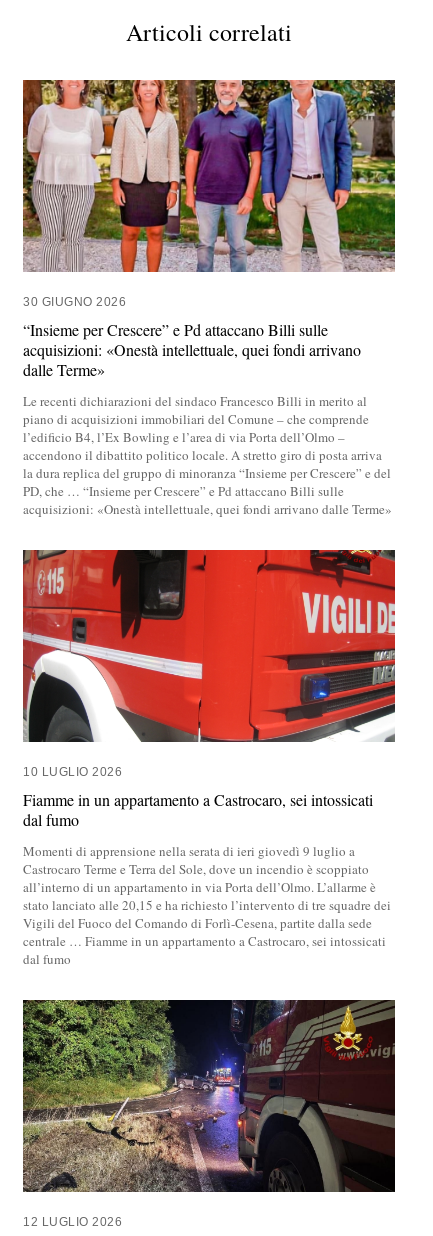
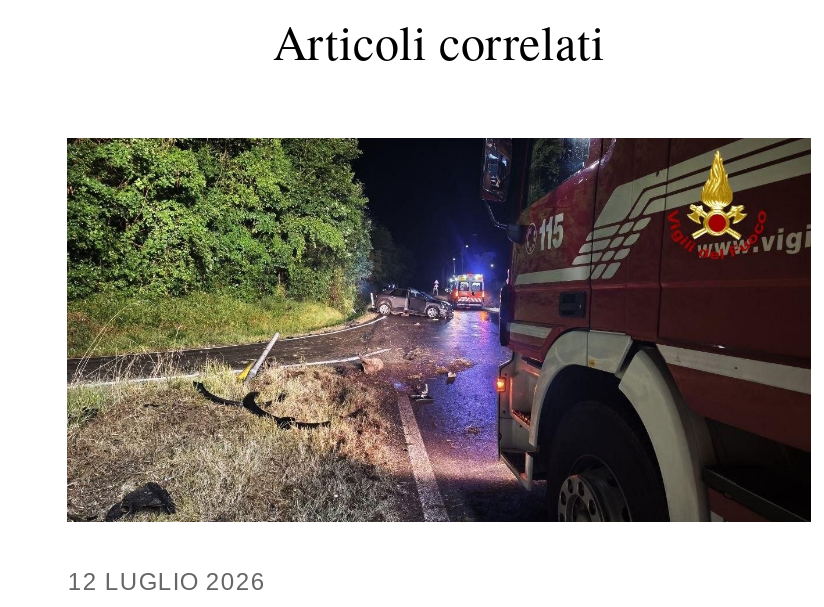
- [image]
- 30 GIUGNO 2026
- “Insieme per Crescere” e Pd attaccano Billi sulle
- acquisizioni: «Onestà intellettuale, quei fondi arrivano
- dalle Terme»
- Le recenti dichiarazioni del sindaco Francesco Billi in merito al
- piano di acquisizioni immobiliari del Comune – che comprende
- l’edificio B4, l’Ex Bowling e l’area di via Porta dell’Olmo –
- accendono il dibattito politico locale. A stretto giro di posta arriva
- la dura replica del gruppo di minoranza “Insieme per Crescere” e del
- PD, che … “Insieme per Crescere” e Pd attaccano Billi sulle
- acquisizioni: «Onestà intellettuale, quei fondi arrivano dalle Terme»

- [image]
- 10 LUGLIO 2026
- Fiamme in un appartamento a Castrocaro, sei intossicati
- dal fumo
- Momenti di apprensione nella serata di ieri giovedì 9 luglio a
- Castrocaro Terme e Terra del Sole, dove un incendio è scoppiato
- all’interno di un appartamento in via Porta dell’Olmo. L’allarme è
- stato lanciato alle 20,15 e ha richiesto l’intervento di tre squadre dei
- Vigili del Fuoco del Comando di Forlì-Cesena, partite dalla sede
- centrale … Fiamme in un appartamento a Castrocaro, sei intossicati
- dal fumo
